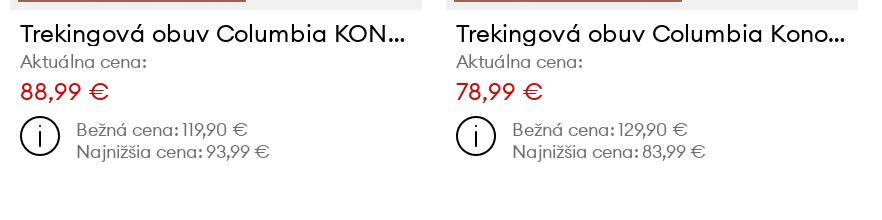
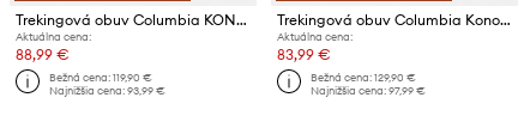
- 78,99 €
+ 83,99 €

- Najnižšia cena: 83,99 €
+ Najnižšia cena: 97,99 €
